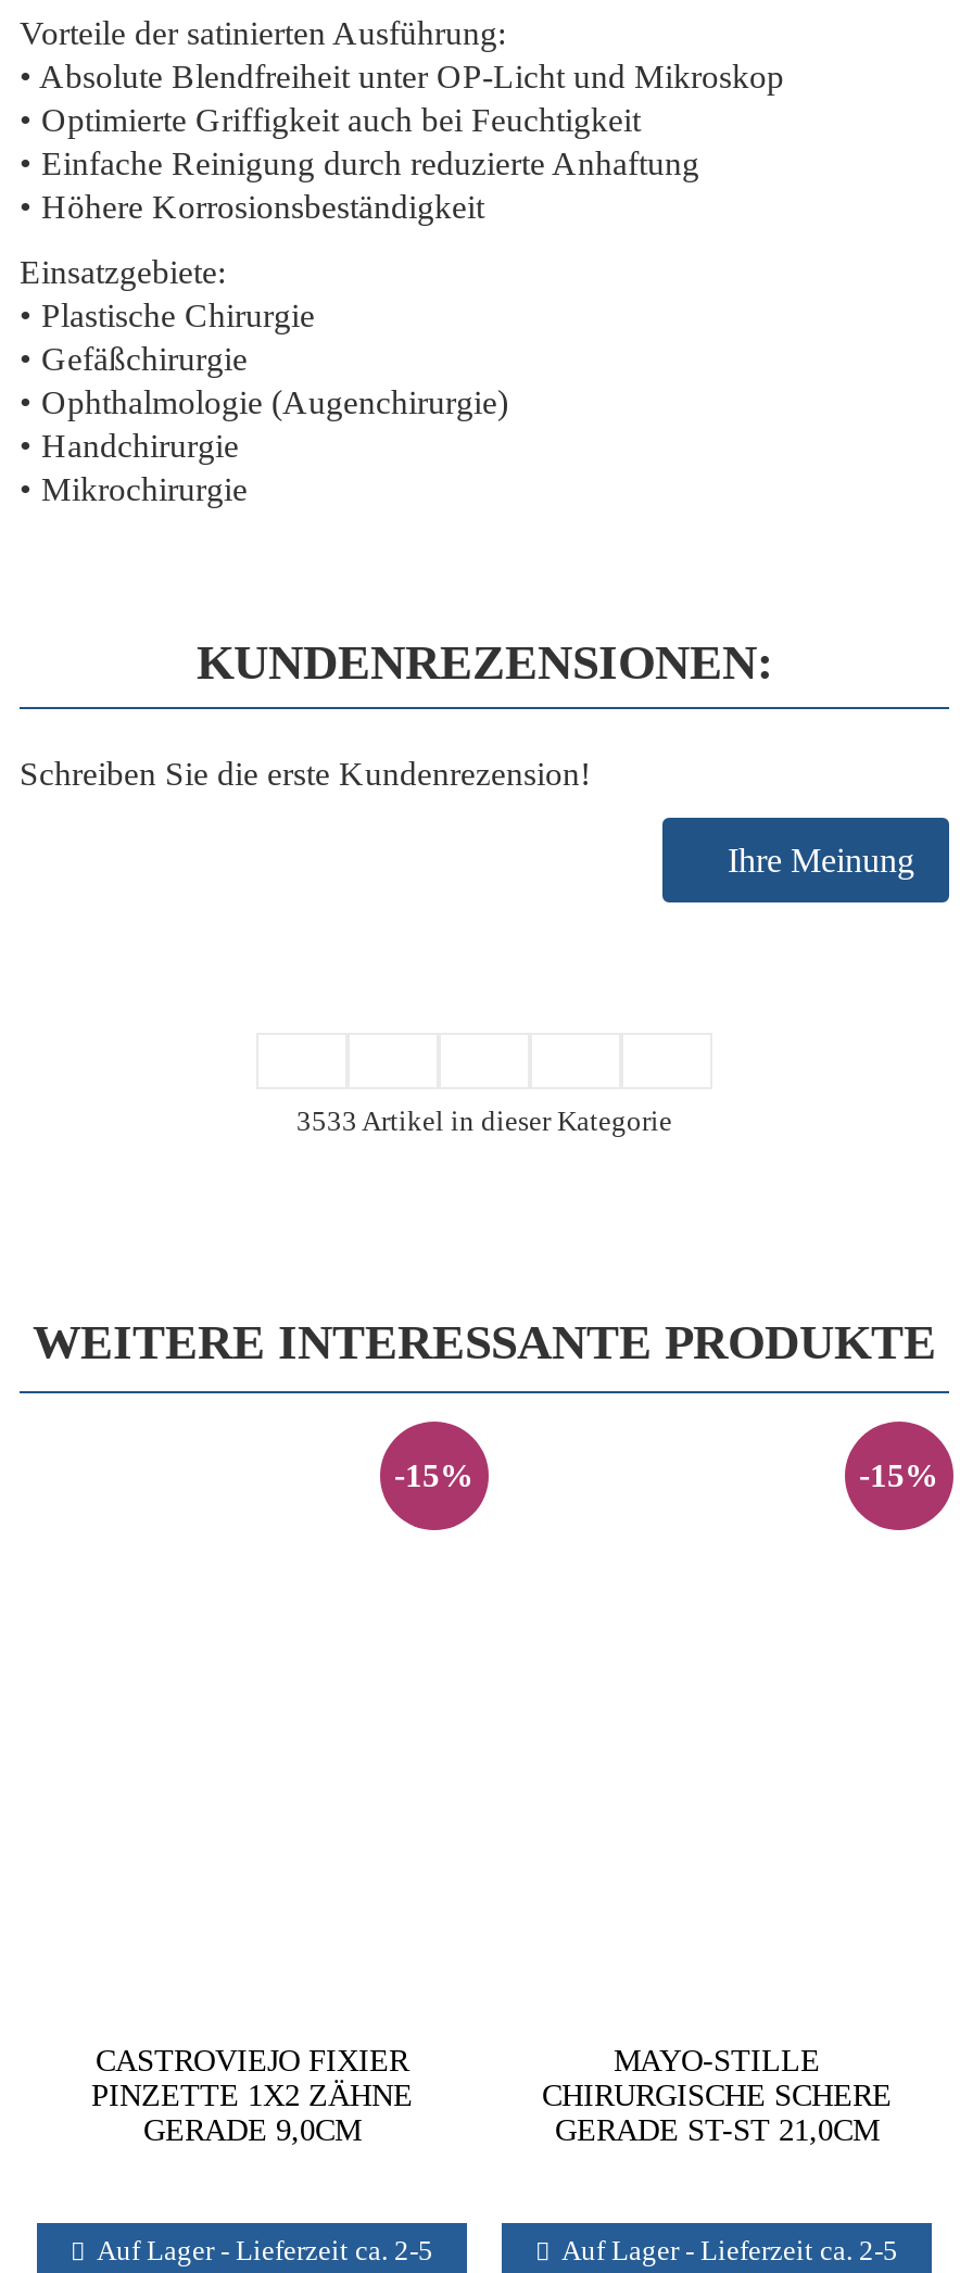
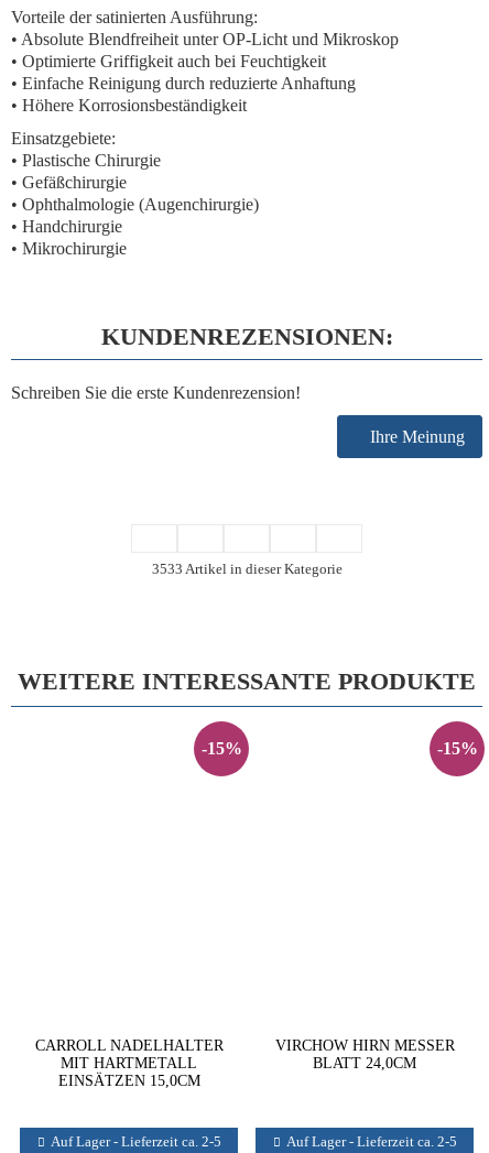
- CASTROVIEJO FIXIER
- PINZETTE 1X2 ZÄHNE
- GERADE 9,0CM
+ CARROLL NADELHALTER
+ MIT HARTMETALL
+ EINSÄTZEN 15,0CM

- MAYO-STILLE
- CHIRURGISCHE SCHERE
- GERADE ST-ST 21,0CM
+ VIRCHOW HIRN MESSER
+ BLATT 24,0CM
